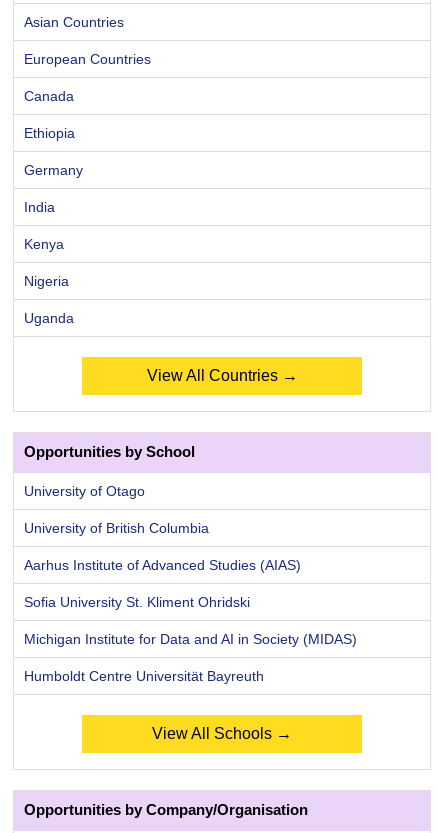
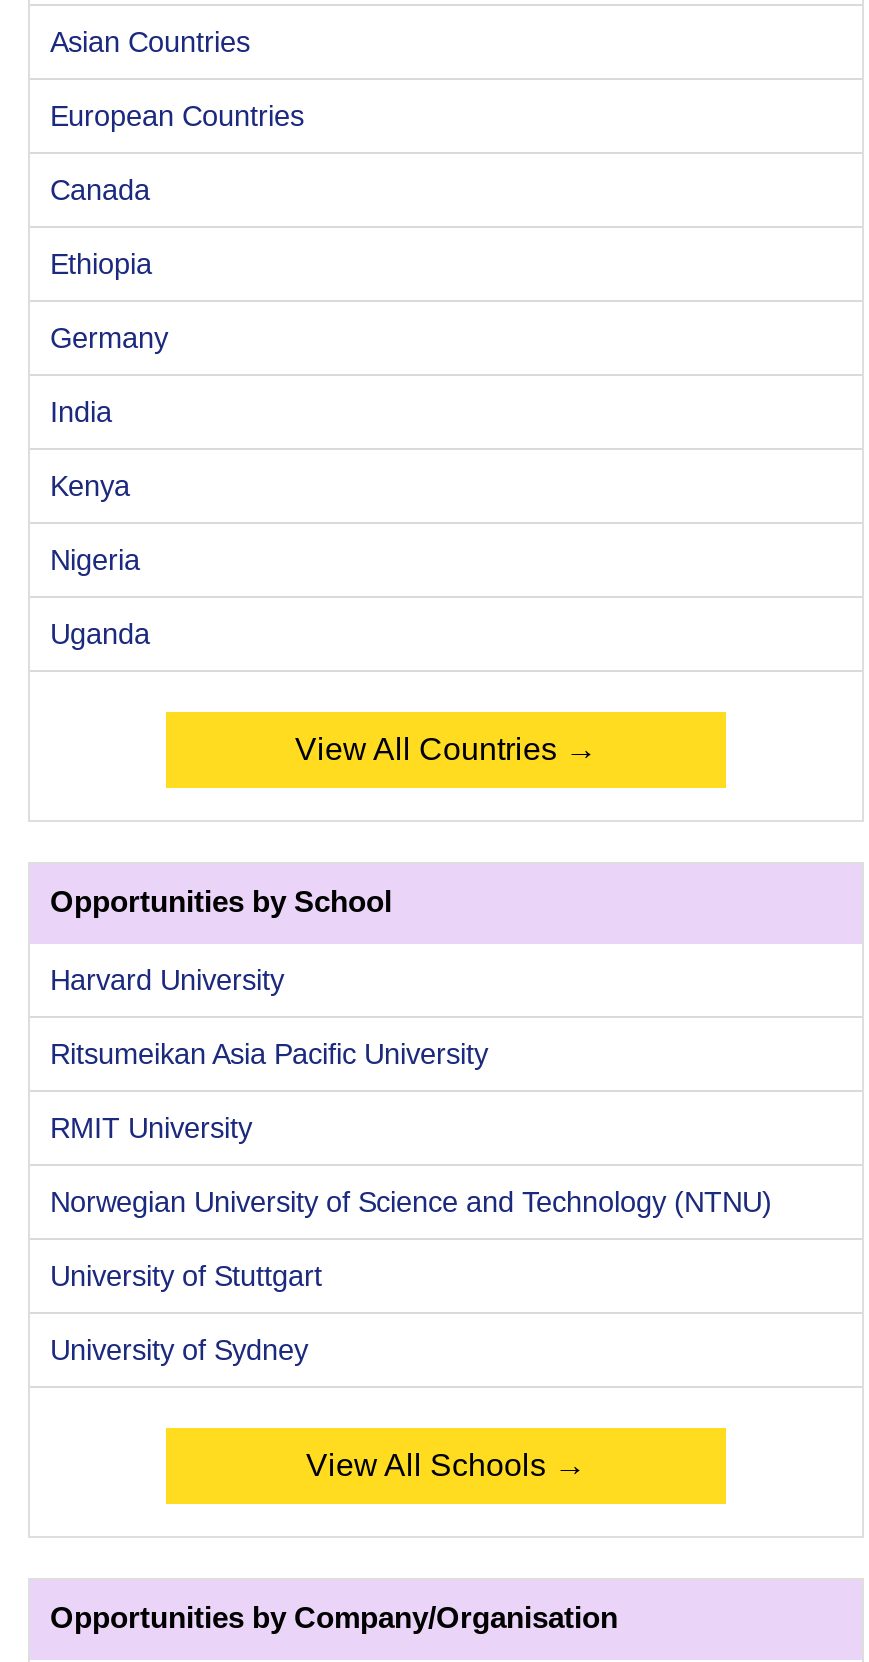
- University of Otago
+ Harvard University

- University of British Columbia
+ Ritsumeikan Asia Pacific University

- Aarhus Institute of Advanced Studies (AIAS)
+ RMIT University

- Sofia University St. Kliment Ohridski
+ Norwegian University of Science and Technology (NTNU)

- Michigan Institute for Data and AI in Society (MIDAS)
+ University of Stuttgart

- Humboldt Centre Universität Bayreuth
+ University of Sydney
